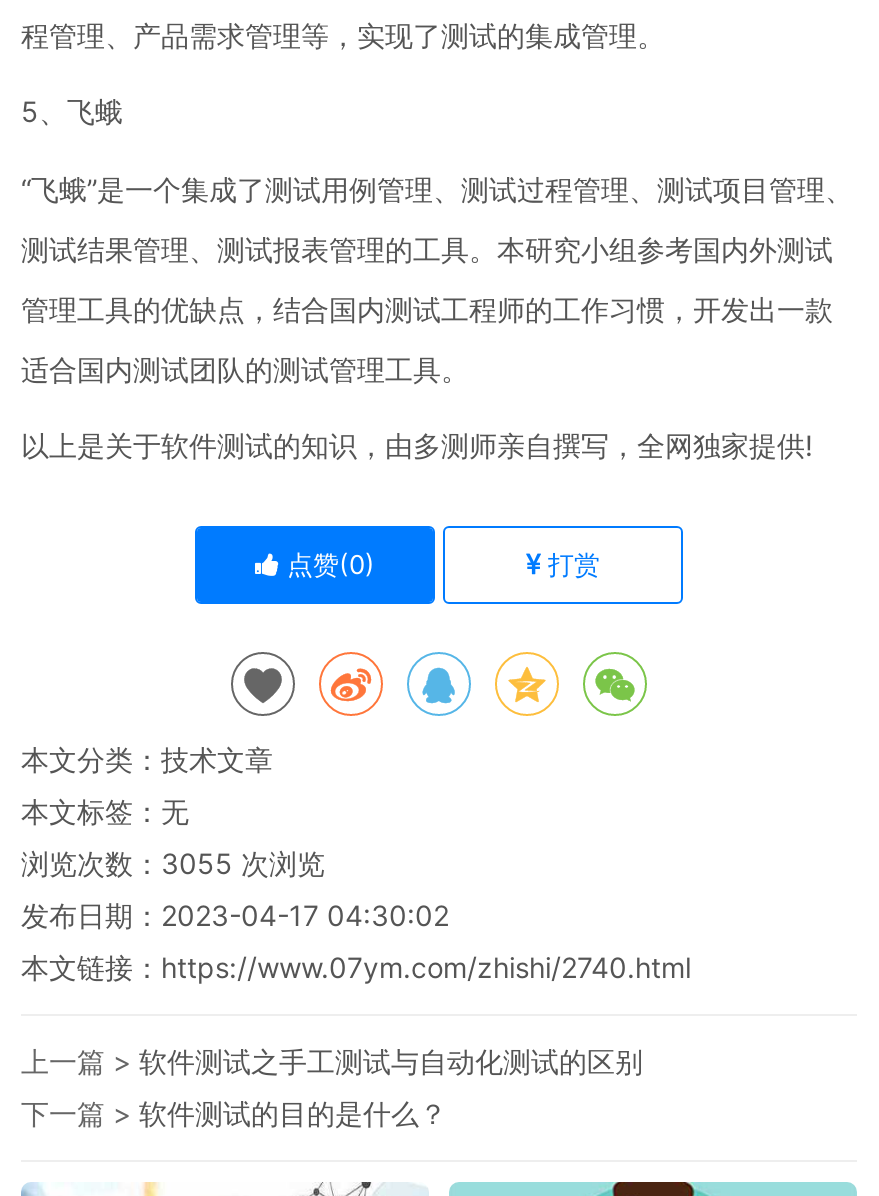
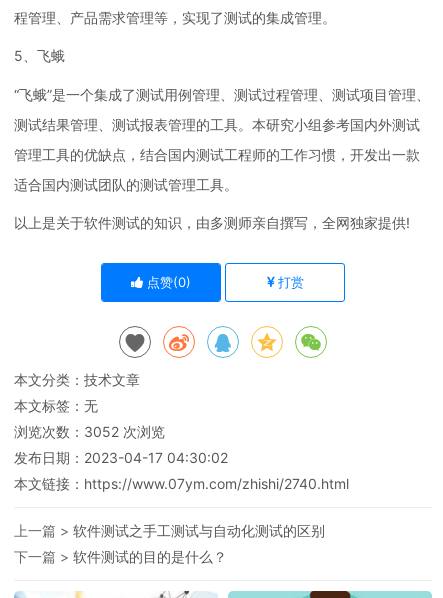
- 浏览次数：3055次浏览
+ 浏览次数：3052次浏览
